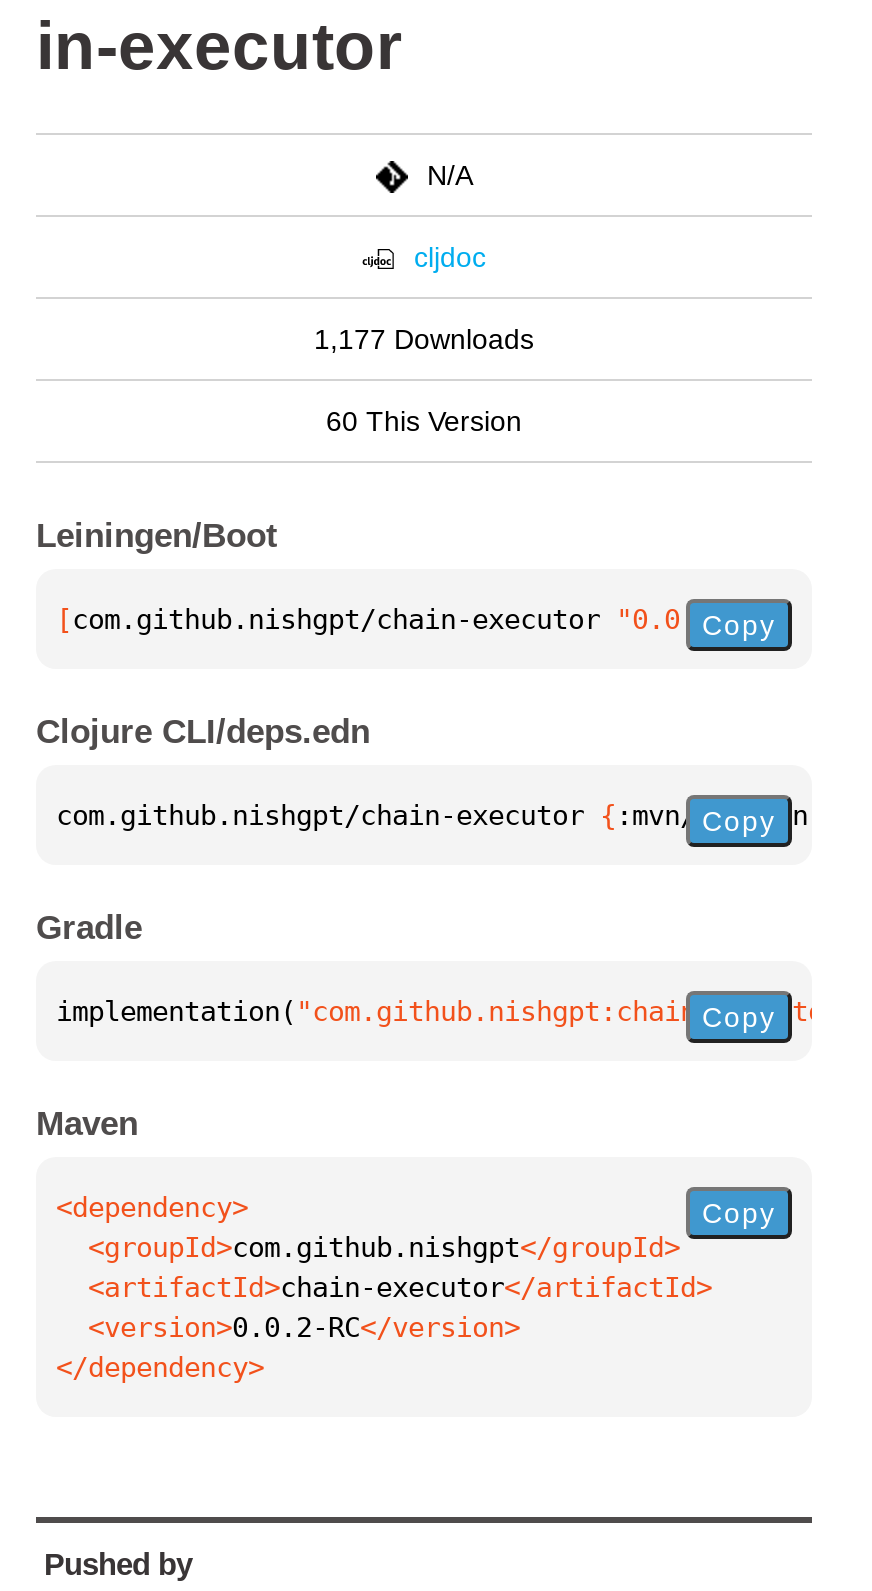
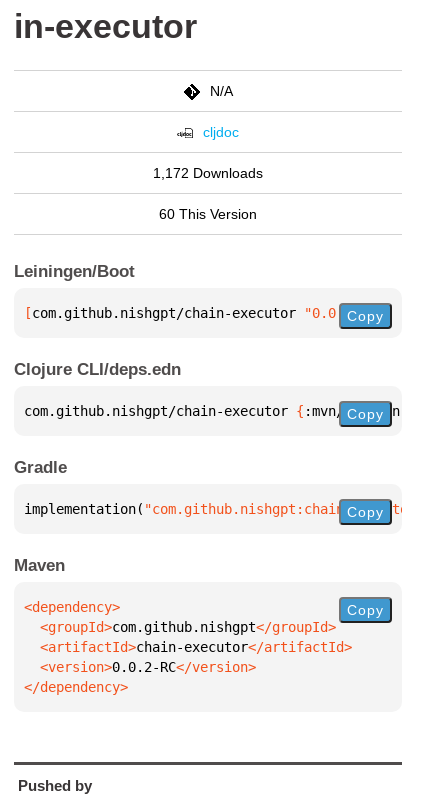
- 1,177 Downloads
+ 1,172 Downloads
